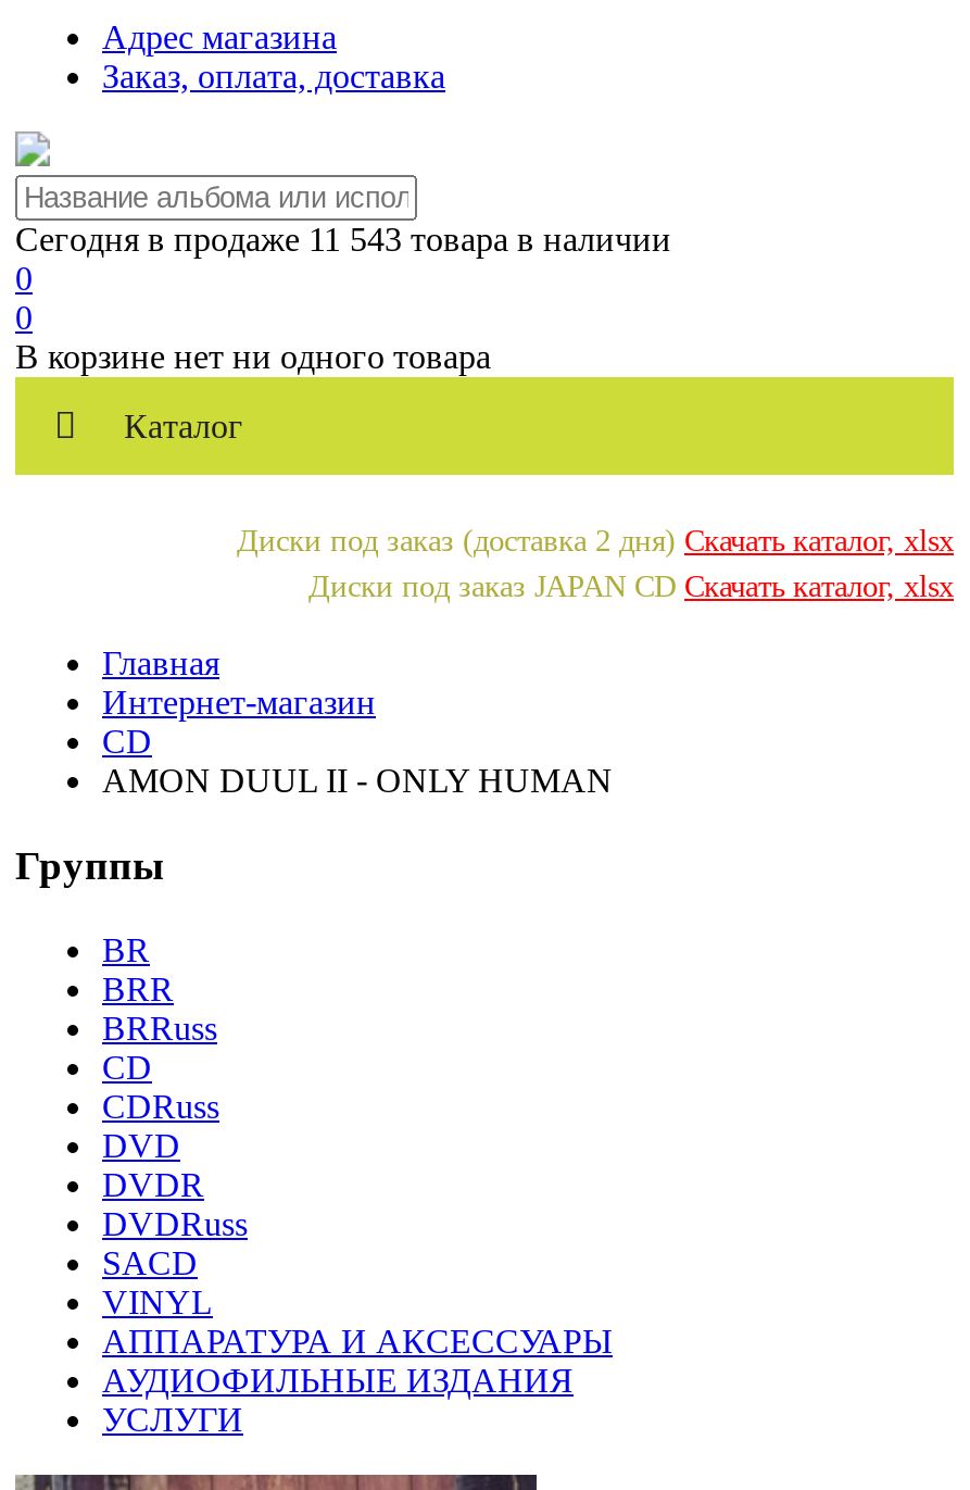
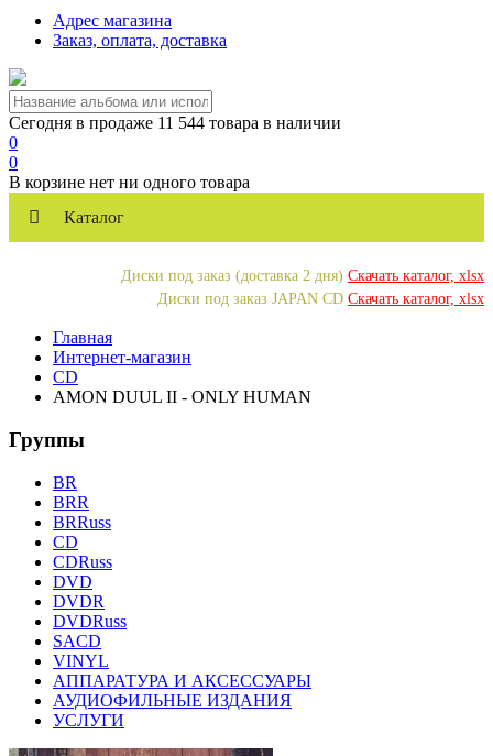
- Сегодня в продаже 11 543 товара в наличии
+ Сегодня в продаже 11 544 товара в наличии
